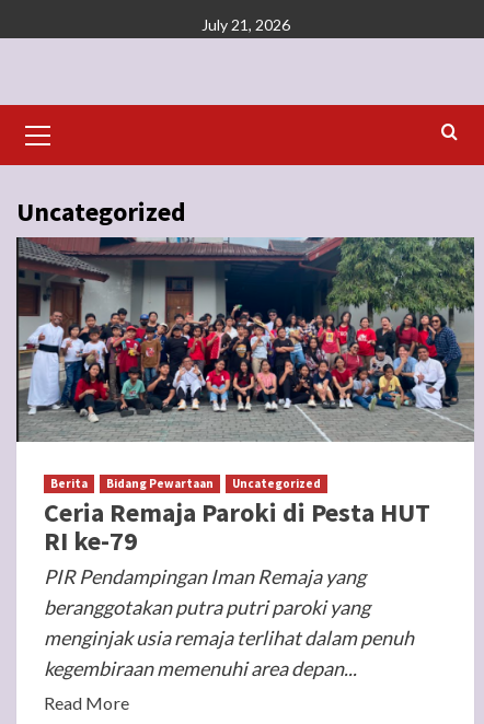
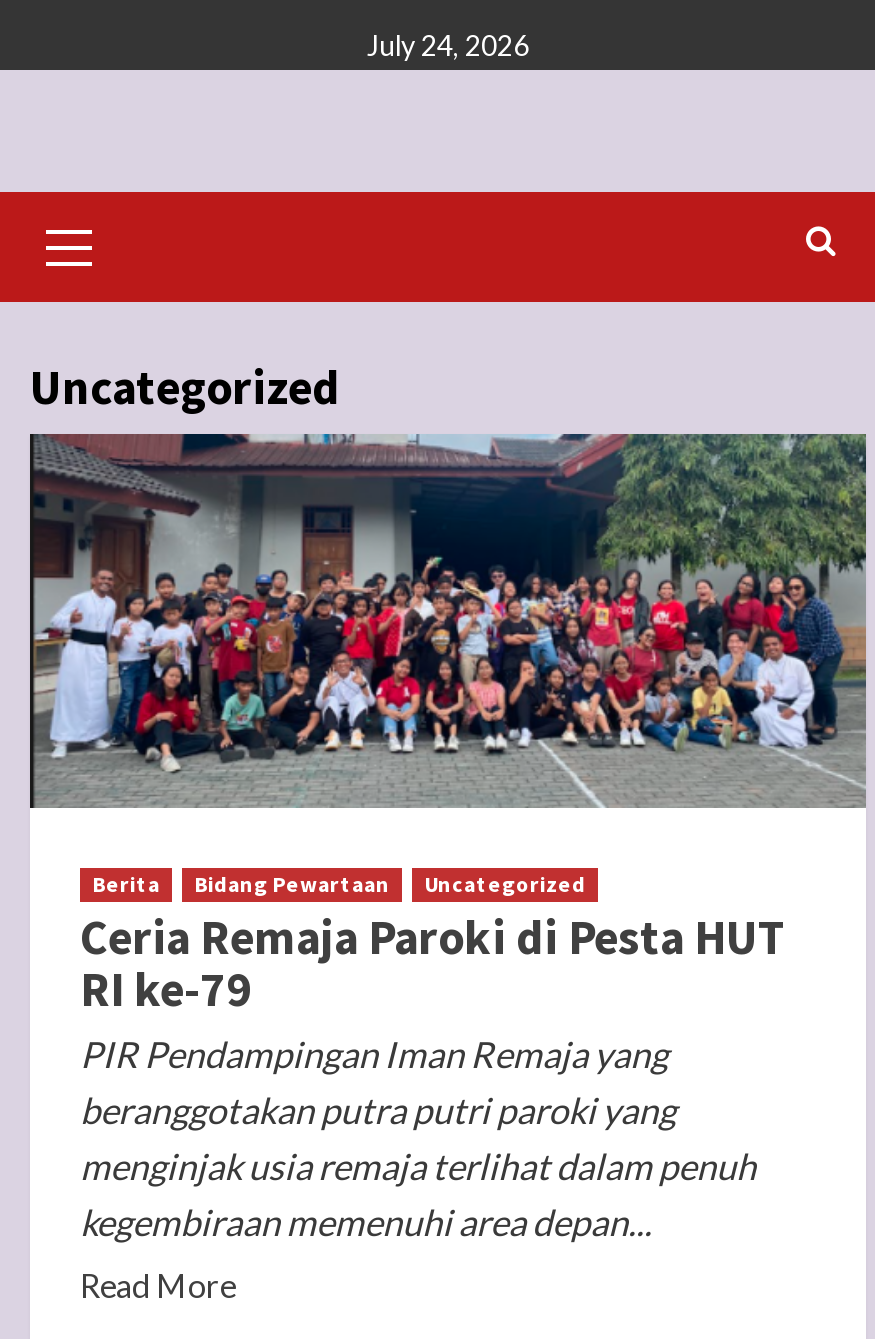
- July 21, 2026
+ July 24, 2026
